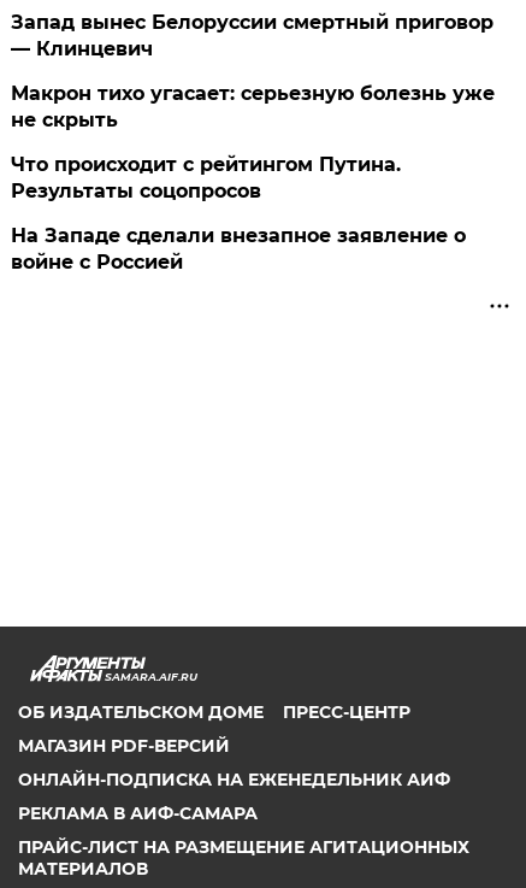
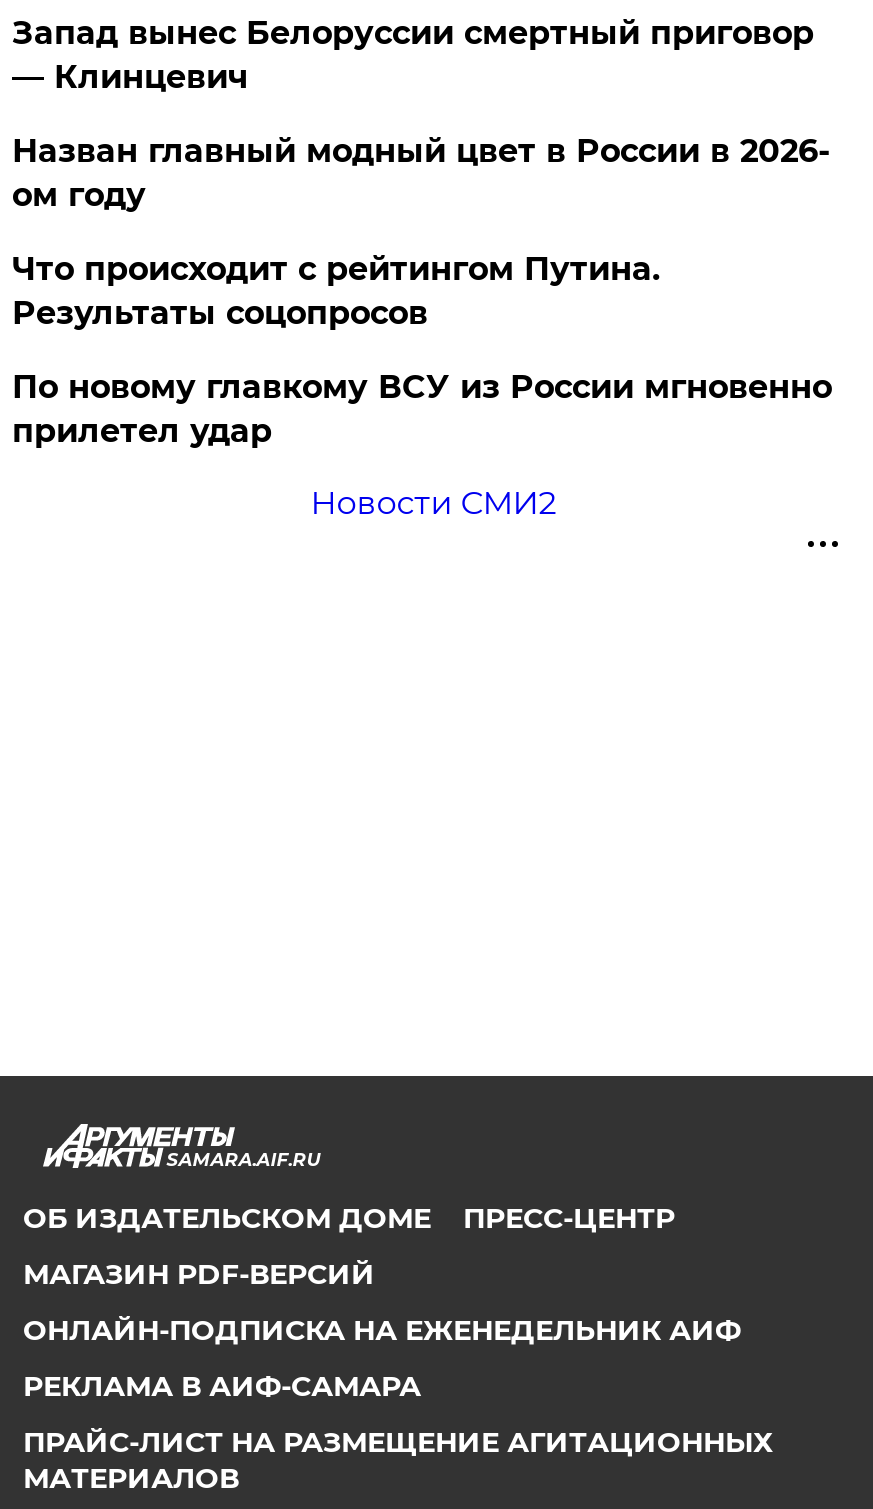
- Макрон тихо угасает: серьезную болезнь уже
- не скрыть
+ Назван главный модный цвет в России в 2026-
+ ом году

- На Западе сделали внезапное заявление о
- войне с Россией
+ По новому главкому ВСУ из России мгновенно
+ прилетел удар
+ Новости СМИ2
